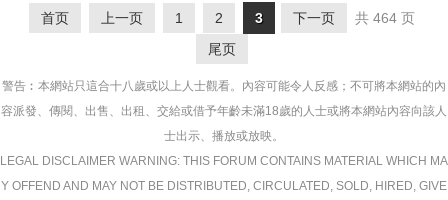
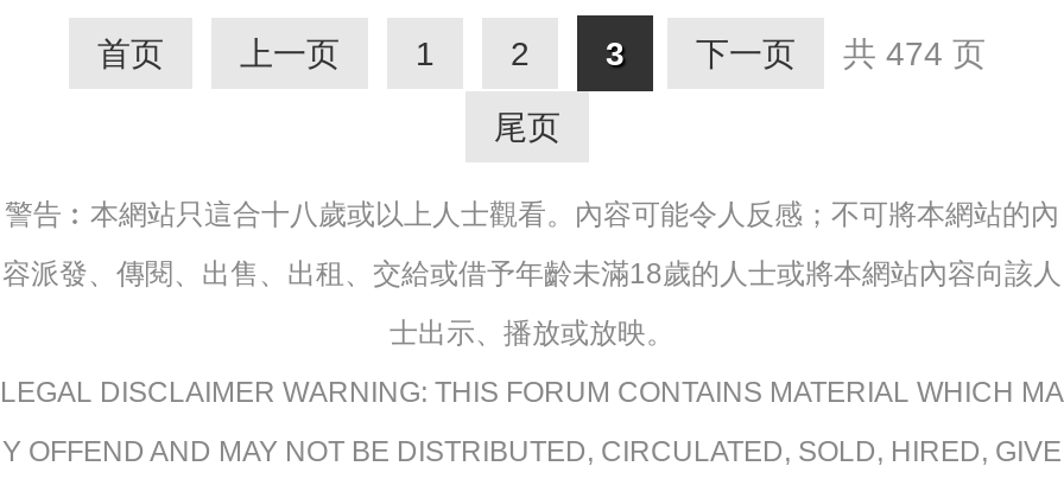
- 首页 上一页 1 2 3 下一页 共 464 页
+ 首页 上一页 1 2 3 下一页 共 474 页
